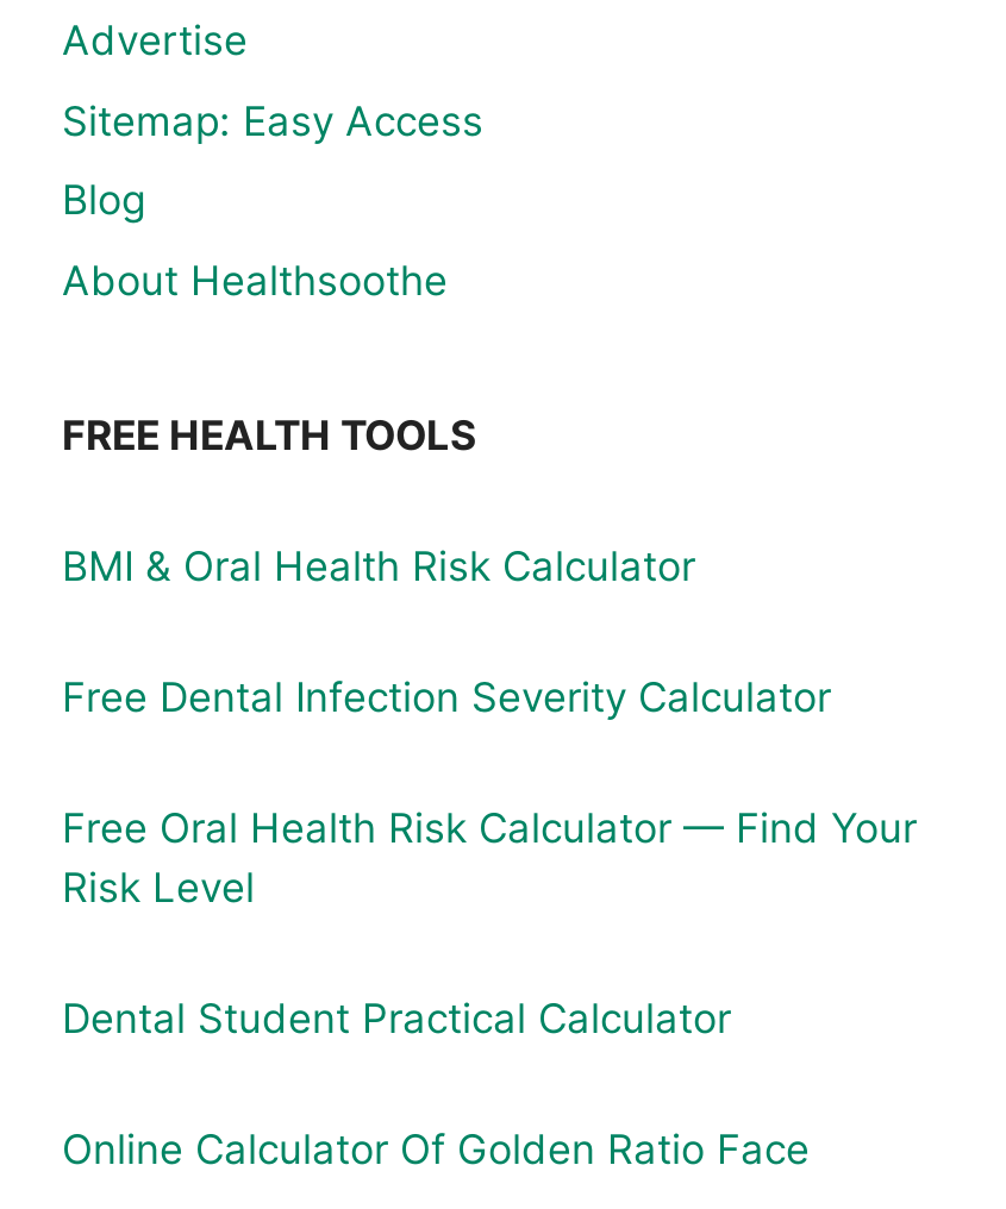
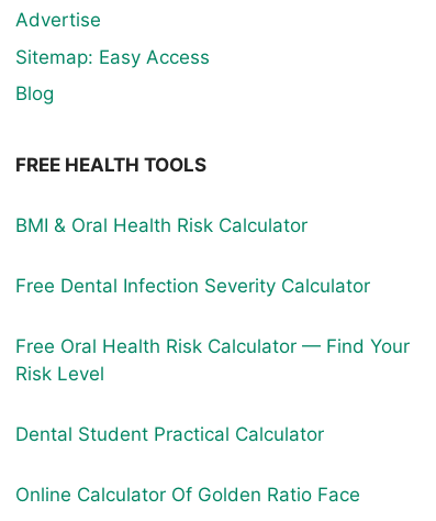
- About Healthsoothe
